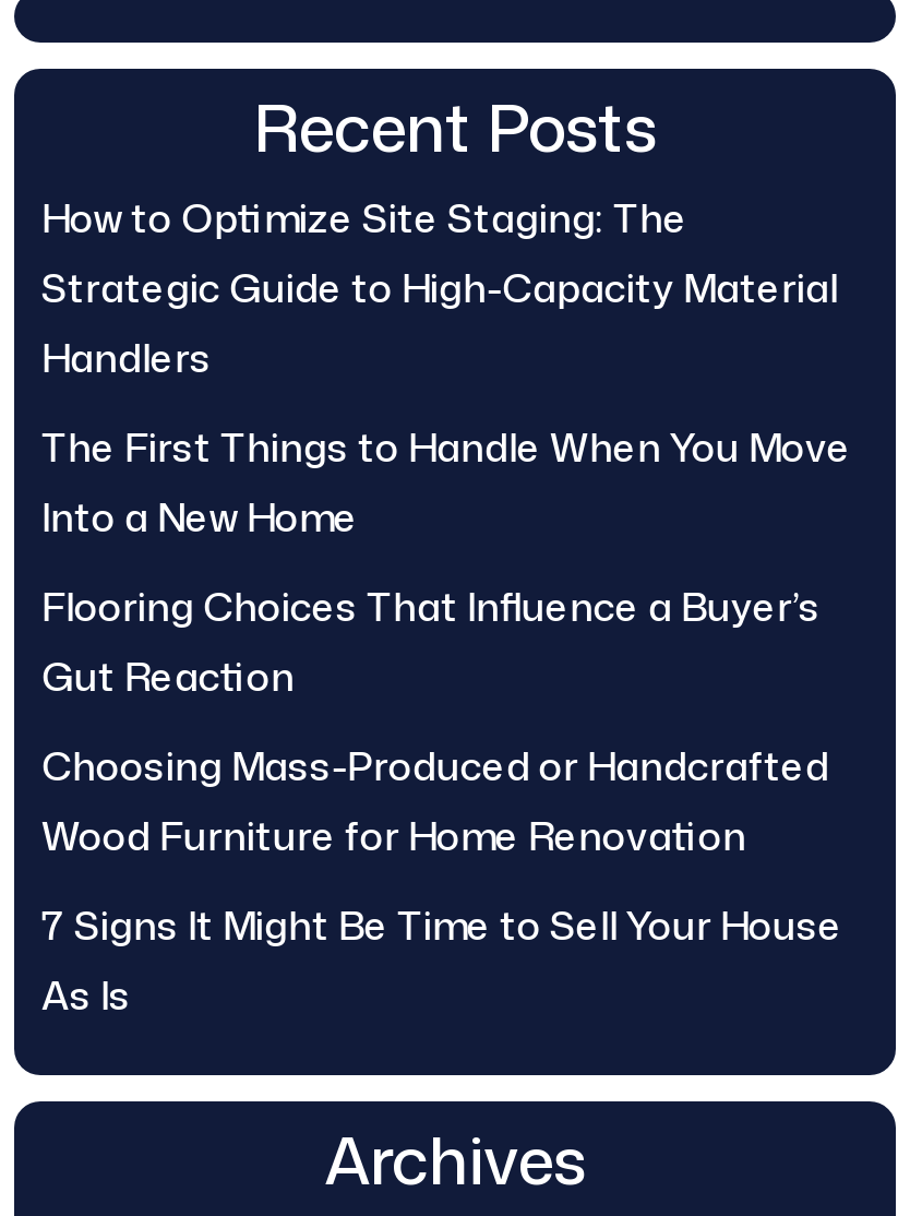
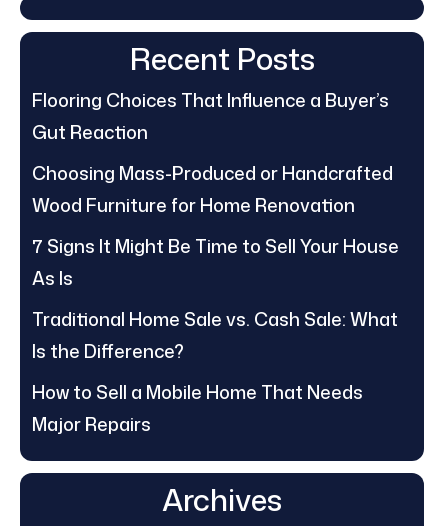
- How to Optimize Site Staging: The
- Strategic Guide to High-Capacity Material
- Handlers
- The First Things to Handle When You Move
- Into a New Home

moved up: Flooring Choices That Influence a Buyer’s | Gut Reaction | Choosing Mass-Produced or Handcrafted | Wood Furniture for Home Renovation | 7 Signs It Might Be Time to Sell Your House | As Is

+ Traditional Home Sale vs. Cash Sale: What
+ Is the Difference?
+ How to Sell a Mobile Home That Needs
+ Major Repairs
